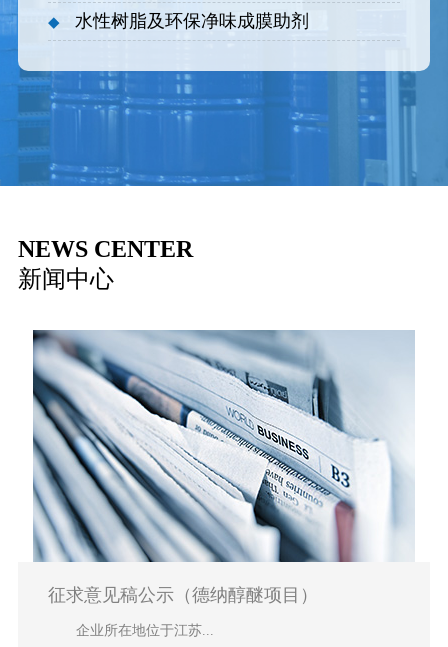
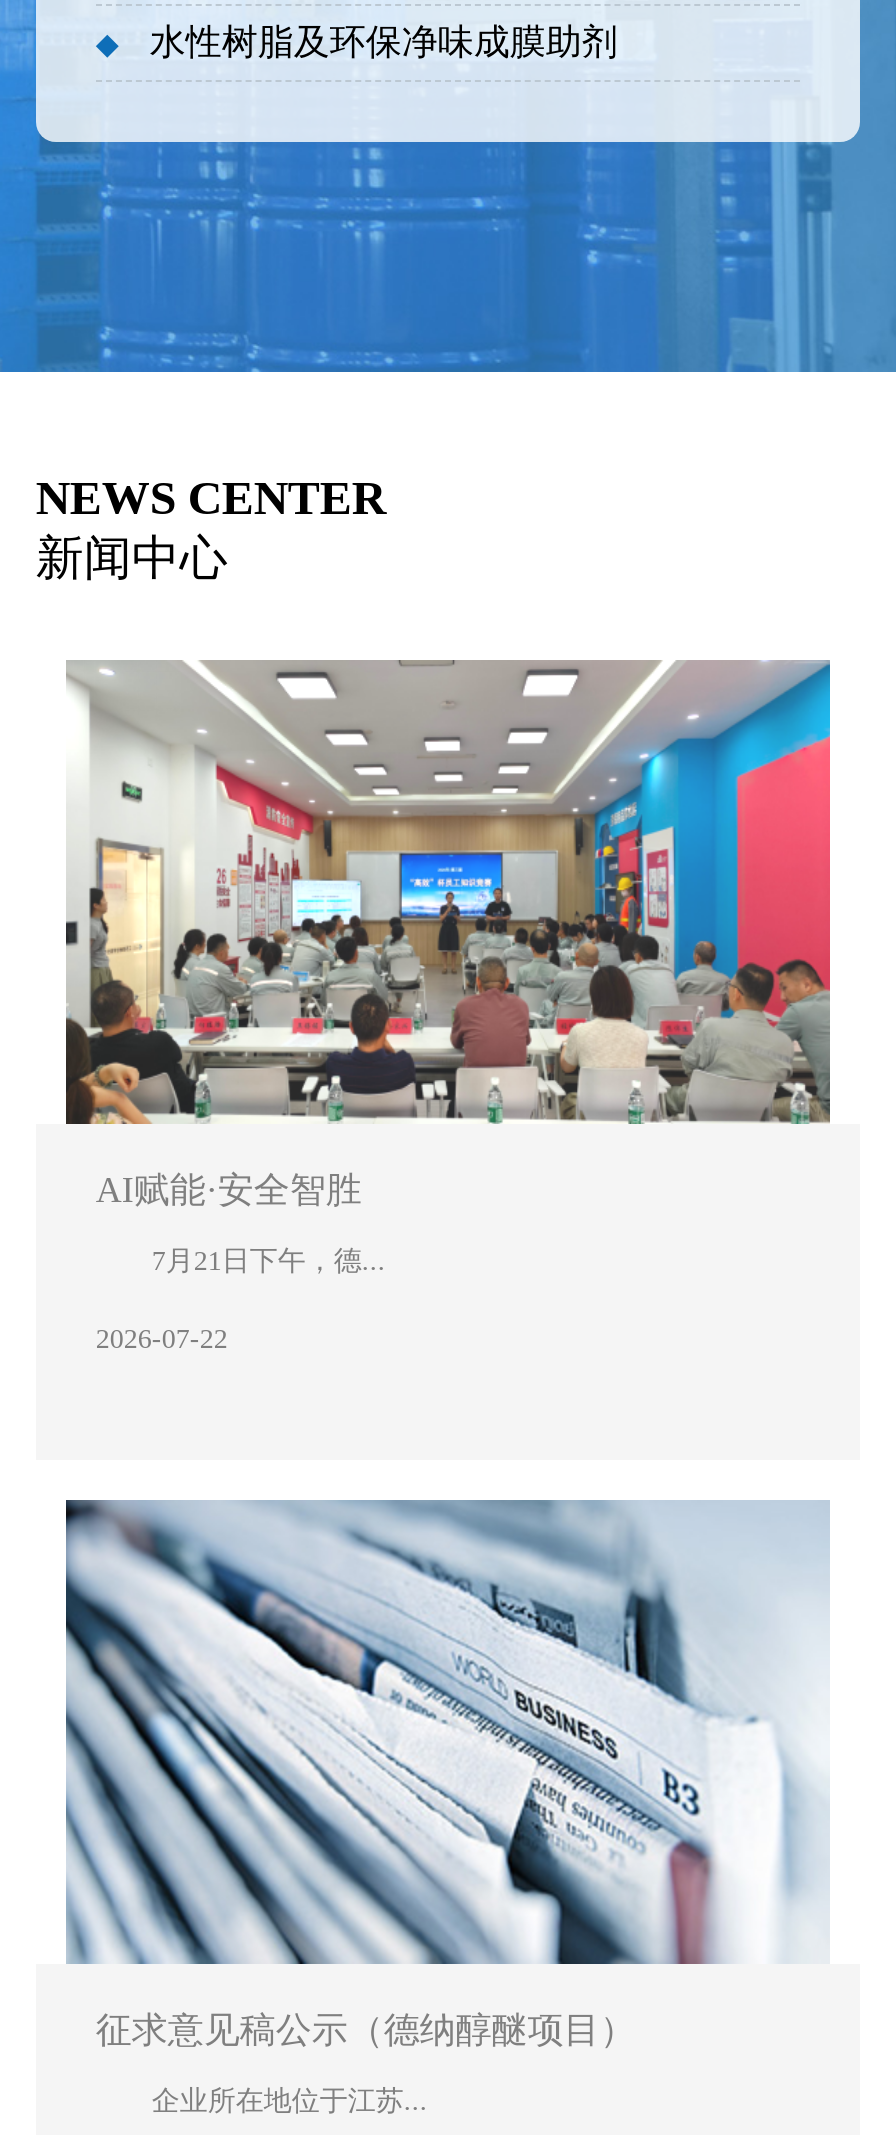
+ [image]
+ AI赋能·安全智胜
+ 7月21日下午，德...
+ 2026-07-22
